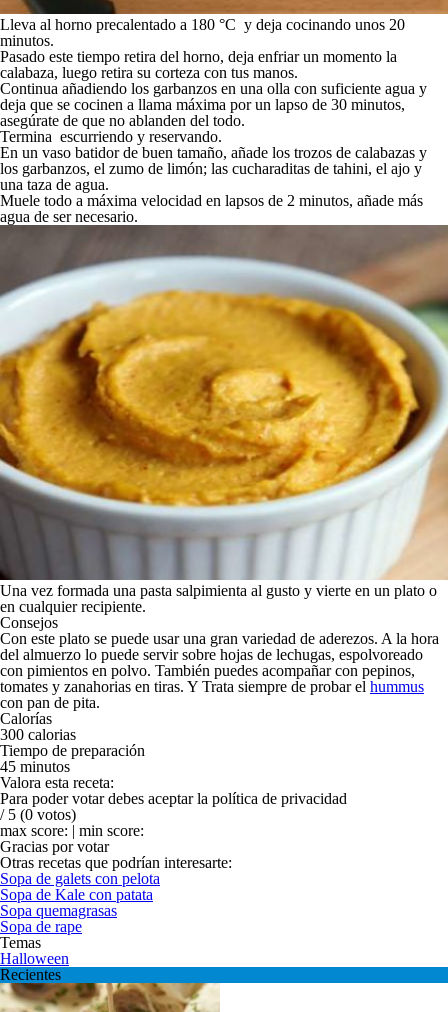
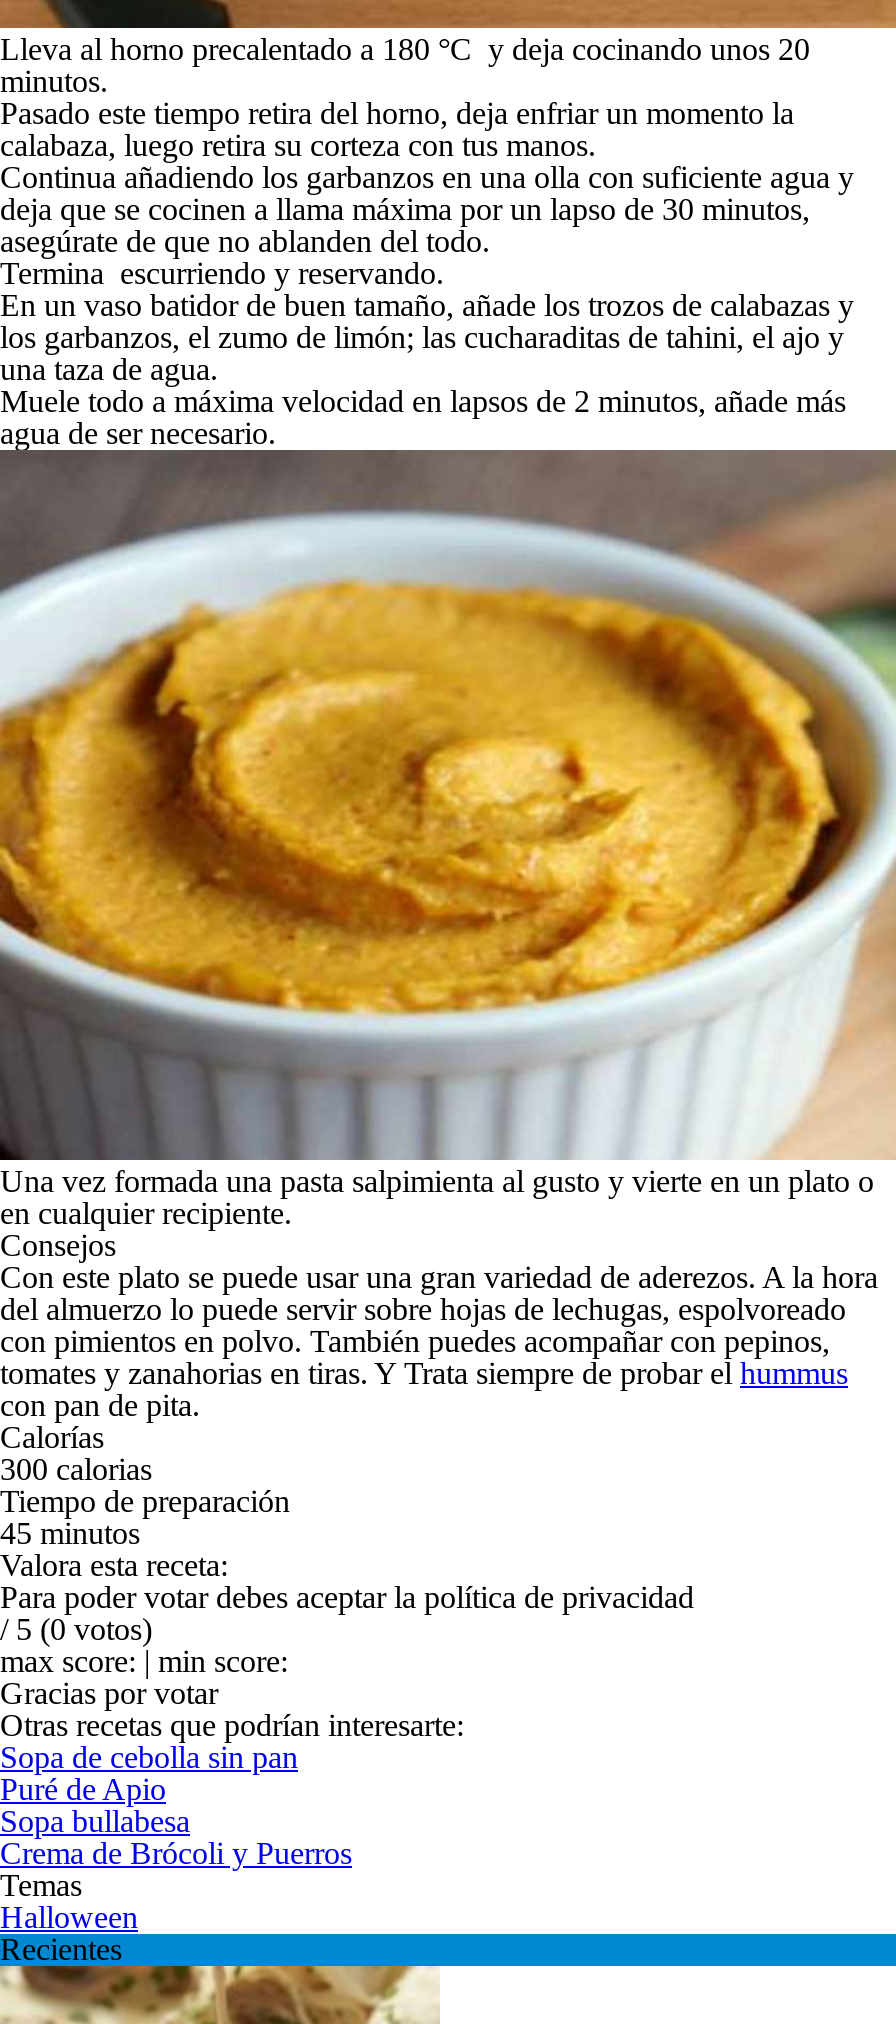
- Sopa de galets con pelota
- Sopa de Kale con patata
- Sopa quemagrasas
- Sopa de rape
+ Sopa de cebolla sin pan
+ Puré de Apio
+ Sopa bullabesa
+ Crema de Brócoli y Puerros
